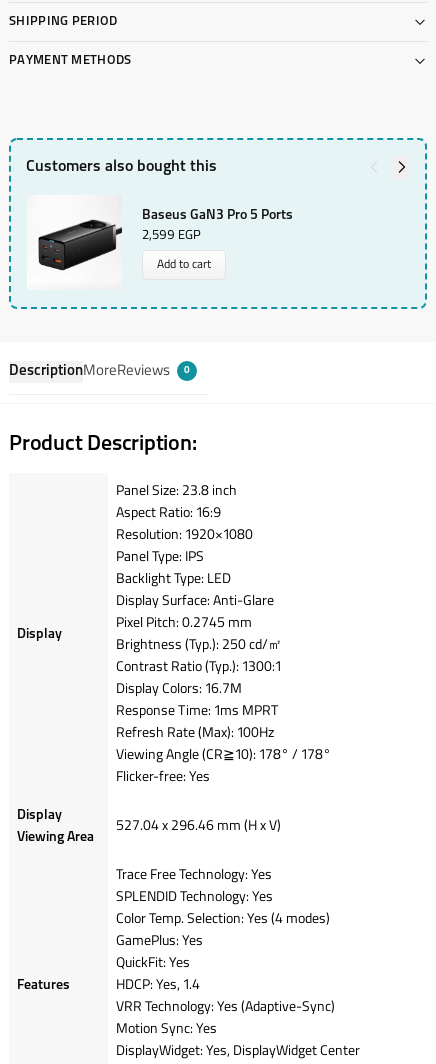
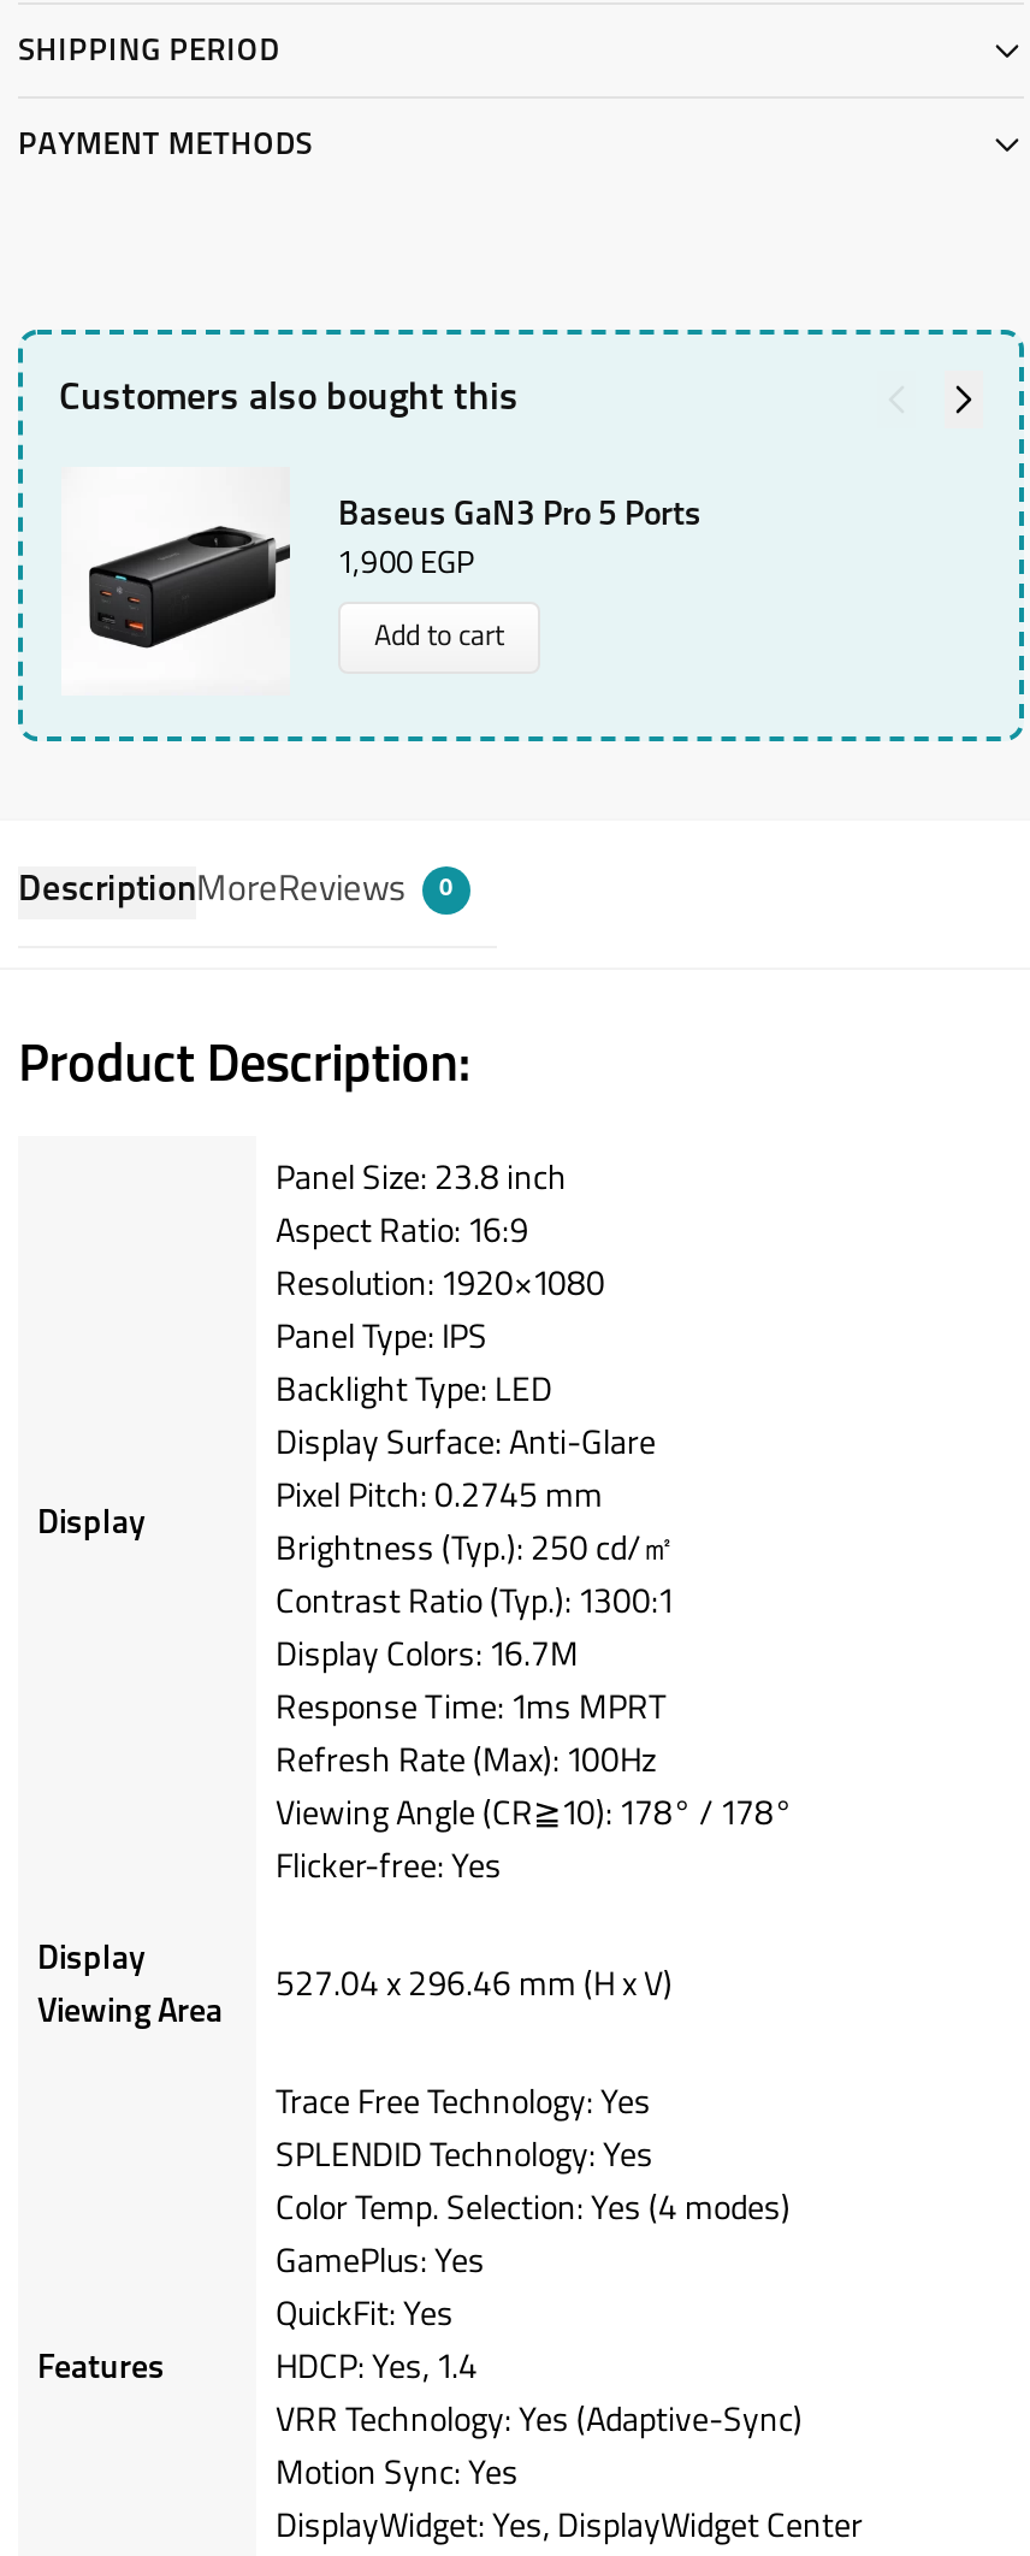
- 2,599 EGP
+ 1,900 EGP
